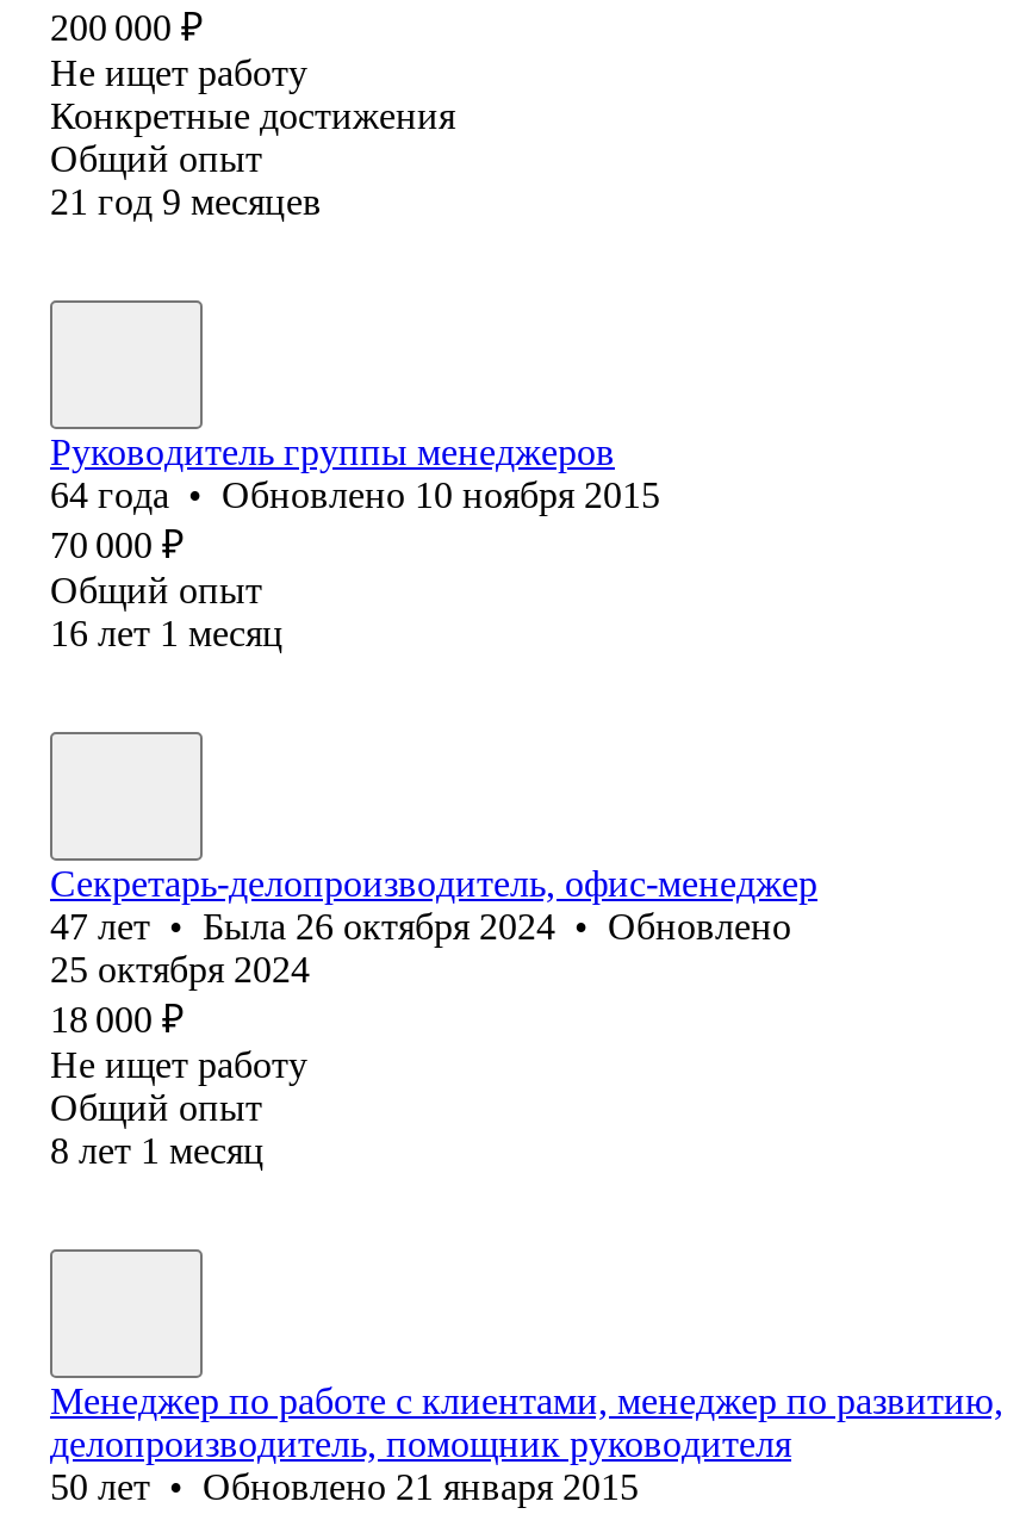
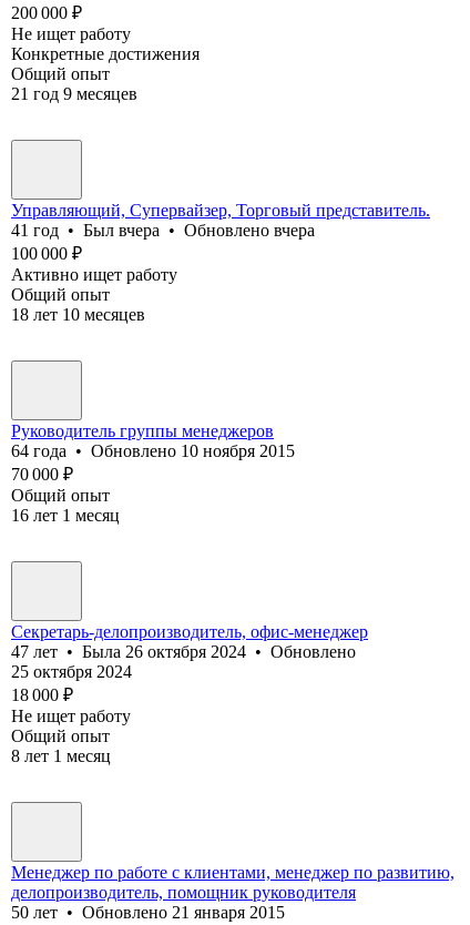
+ Управляющий, Супервайзер, Торговый представитель.
+ 41 год • Был вчера • Обновлено вчера
+ 100 000 ₽
+ Активно ищет работу
+ Общий опыт
+ 18 лет 10 месяцев
